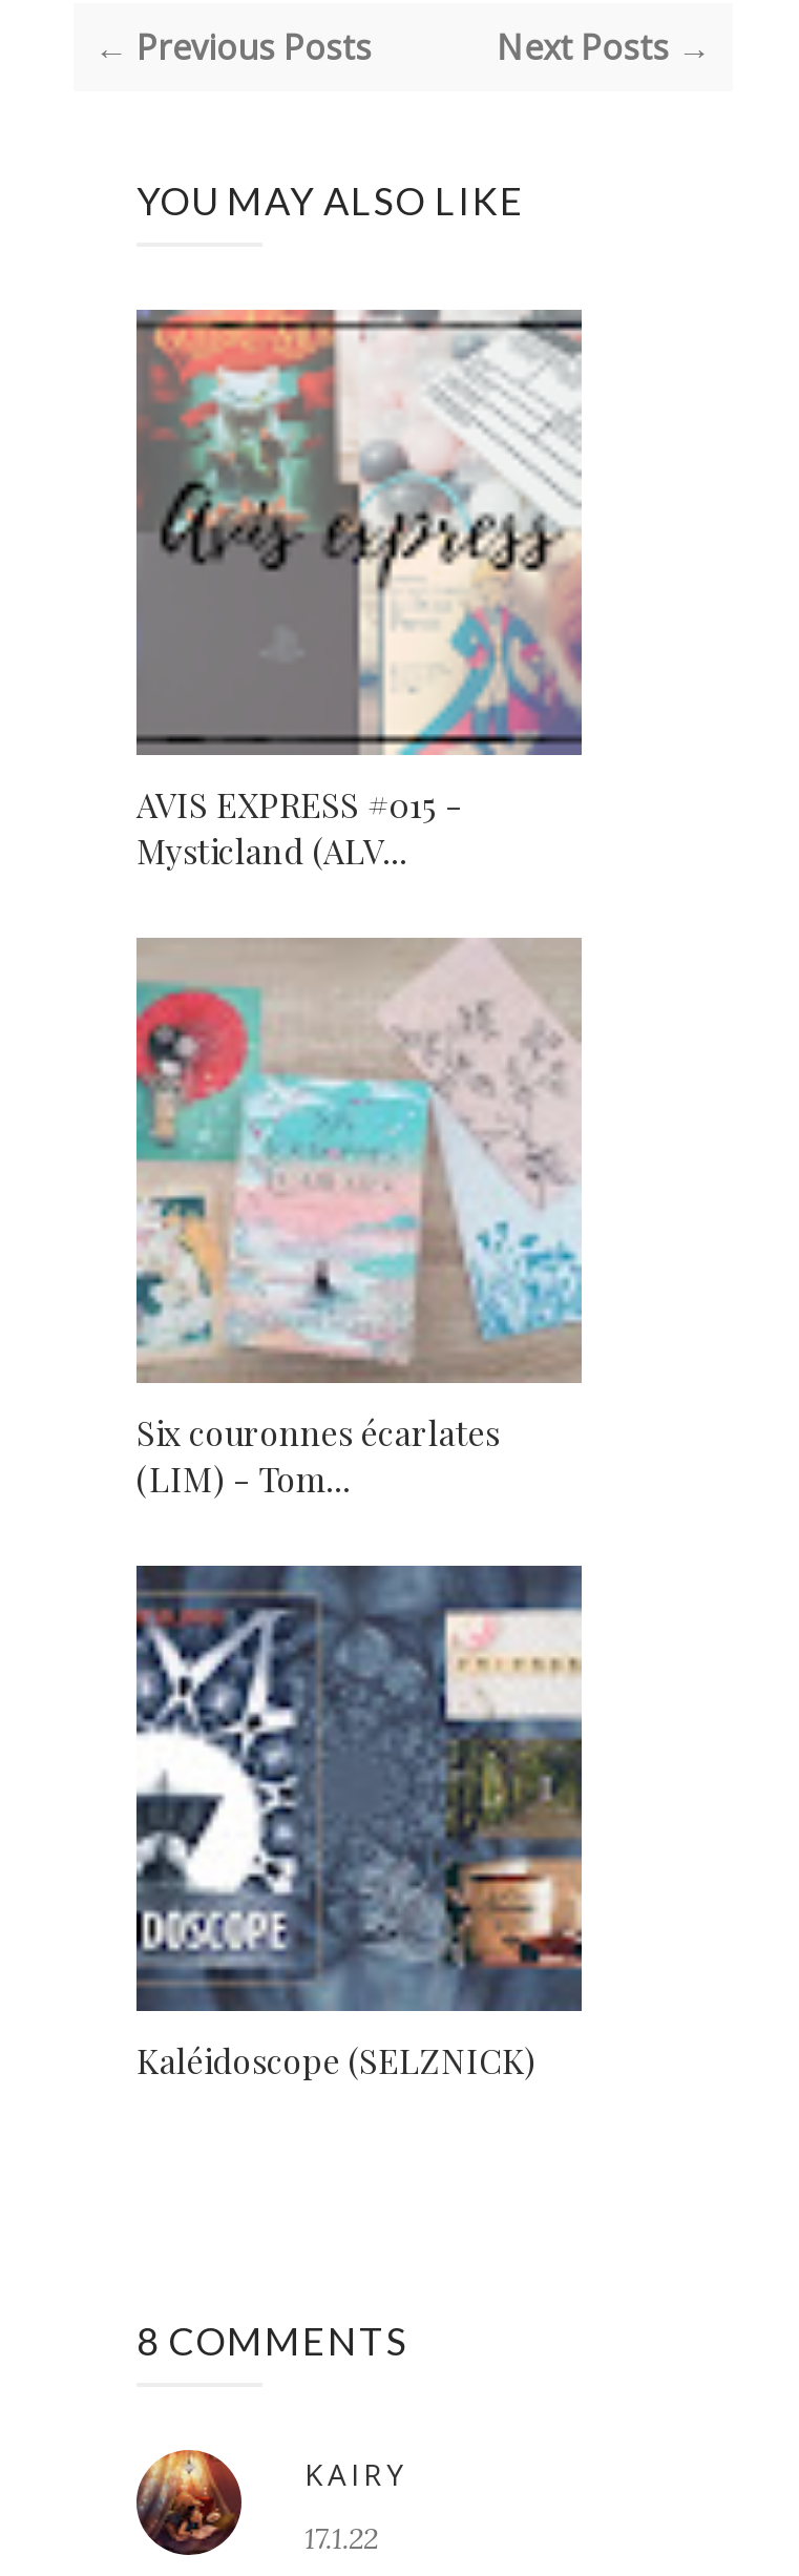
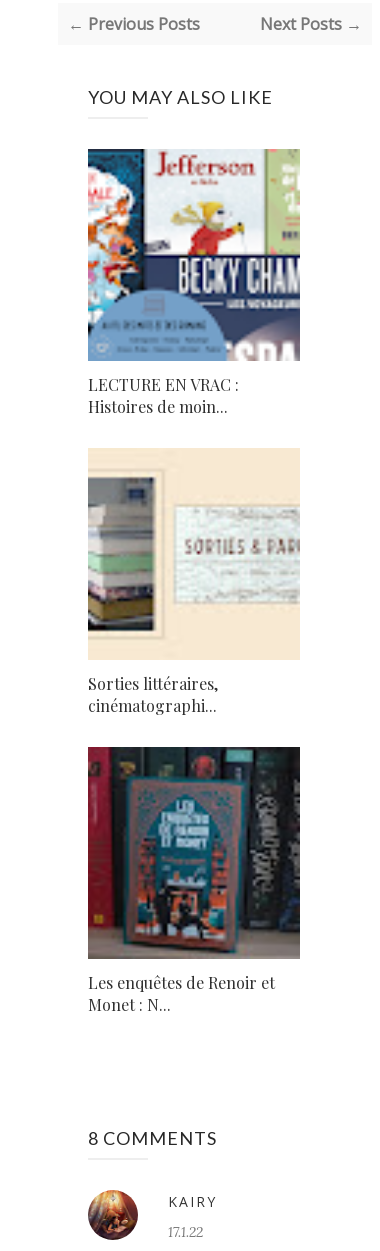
- [image]
- AVIS EXPRESS #015 -
- Mysticland (ALV...
+ [image]
+ LECTURE EN VRAC :
+ Histoires de moin...

- [image]
- Six couronnes écarlates
- (LIM) - Tom...
+ [image]
+ Sorties littéraires,
+ cinématographi...

- [image]
- Kaléidoscope (SELZNICK)
+ [image]
+ Les enquêtes de Renoir et
+ Monet : N...
